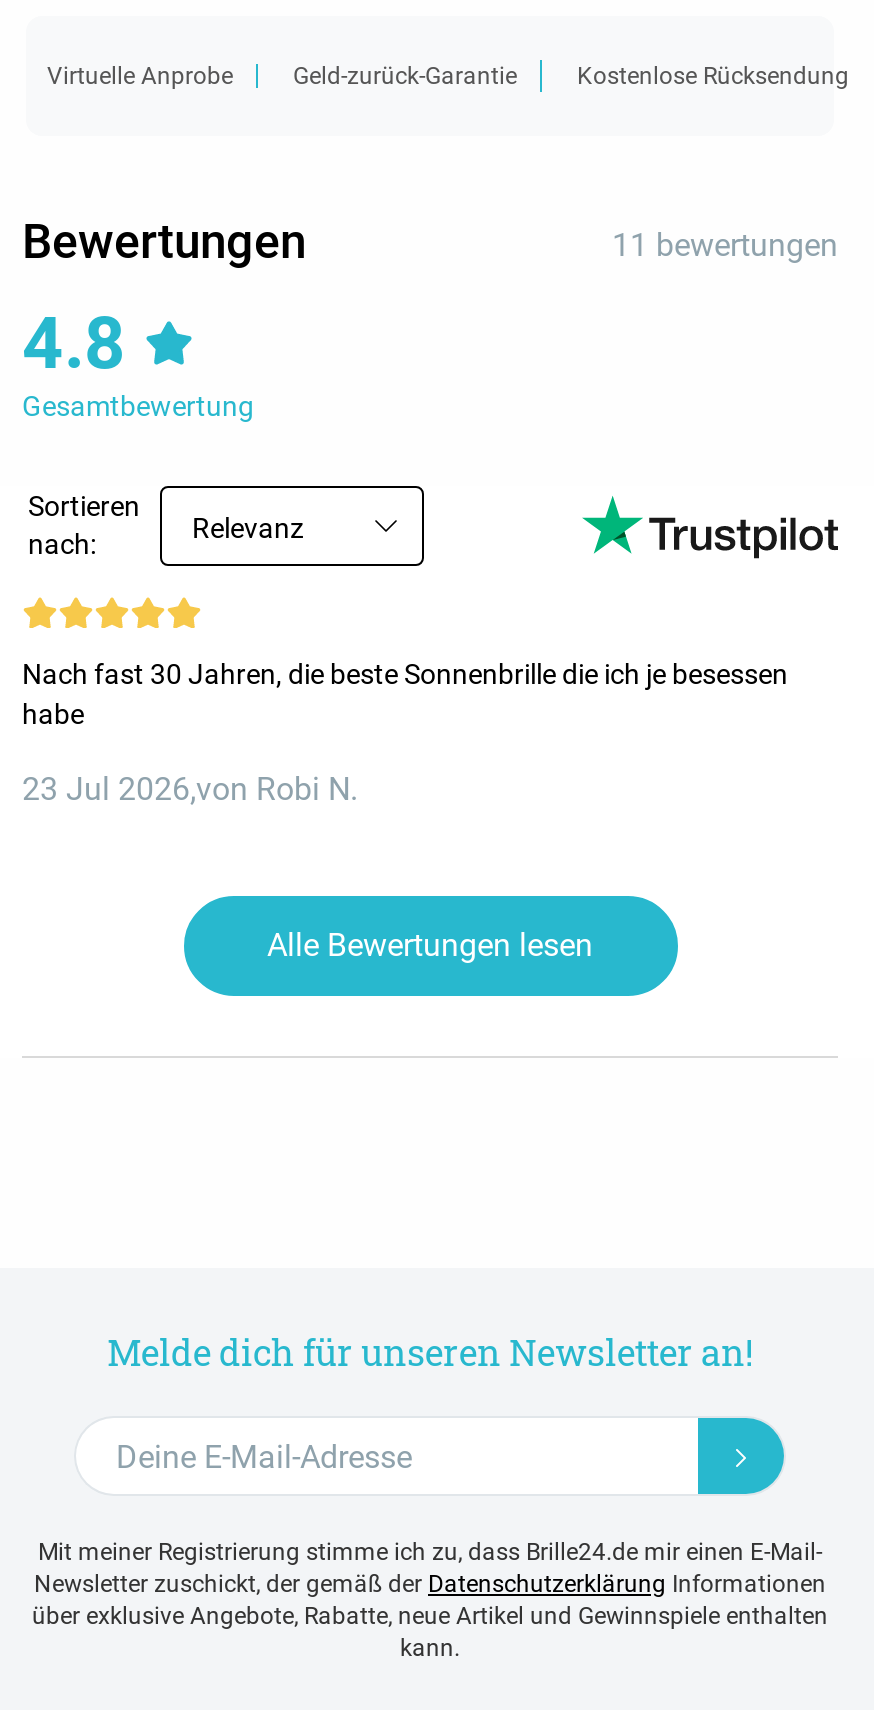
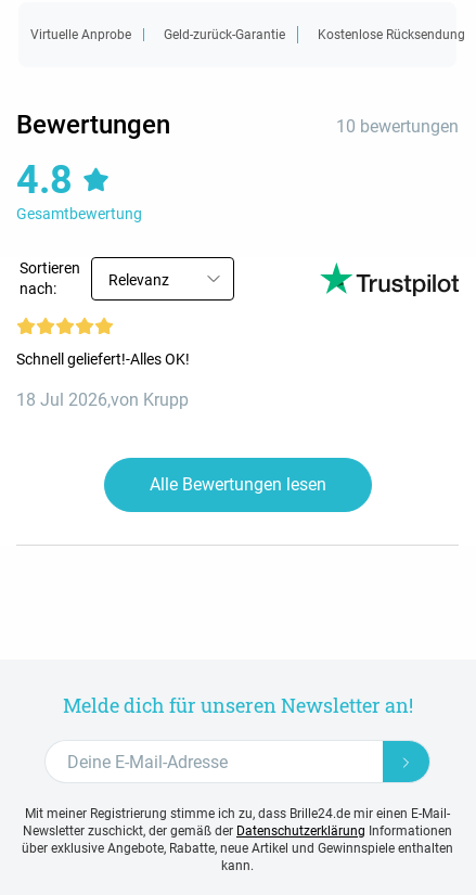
- 11 bewertungen
+ 10 bewertungen

- Nach fast 30 Jahren, die beste Sonnenbrille die ich je besessen
- habe
+ Schnell geliefert!-Alles OK!

- 23 Jul 2026,von Robi N.
+ 18 Jul 2026,von Krupp
